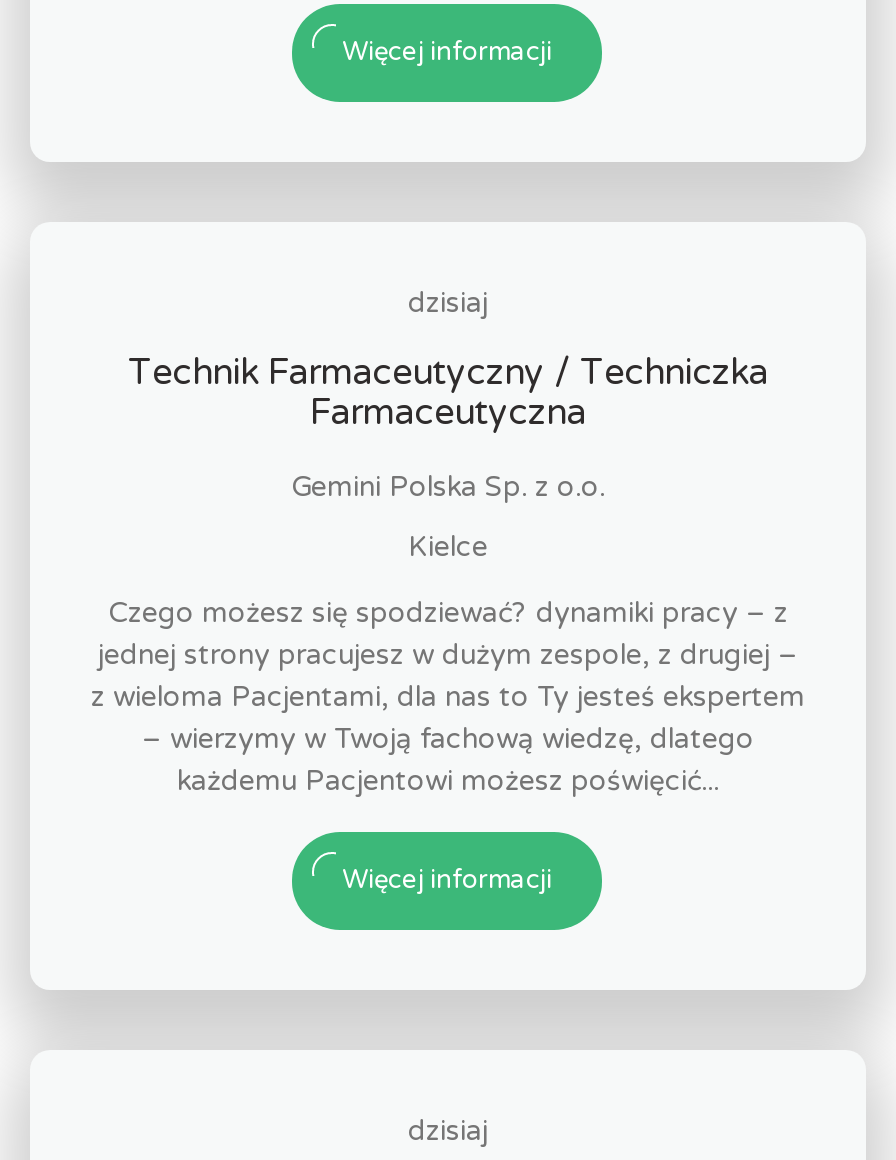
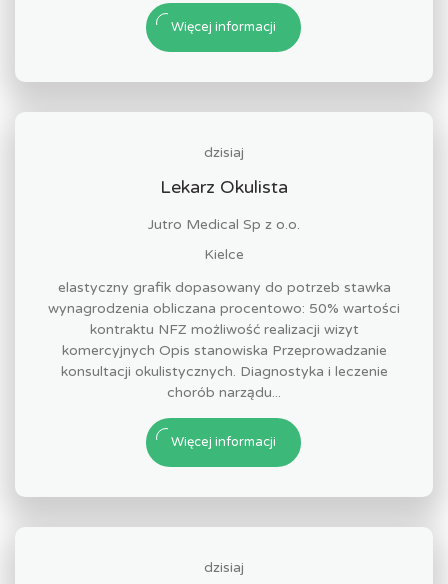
- Technik Farmaceutyczny / Techniczka
- Farmaceutyczna
+ Lekarz Okulista

- Gemini Polska Sp. z o.o.
+ Jutro Medical Sp z o.o.

moved up: Kielce

- Czego możesz się spodziewać? dynamiki pracy – z
- jednej strony pracujesz w dużym zespole, z drugiej –
- z wieloma Pacjentami, dla nas to Ty jesteś ekspertem
- – wierzymy w Twoją fachową wiedzę, dlatego
- każdemu Pacjentowi możesz poświęcić...
+ elastyczny grafik dopasowany do potrzeb stawka
+ wynagrodzenia obliczana procentowo: 50% wartości
+ kontraktu NFZ możliwość realizacji wizyt
+ komercyjnych Opis stanowiska Przeprowadzanie
+ konsultacji okulistycznych. Diagnostyka i leczenie
+ chorób narządu...
